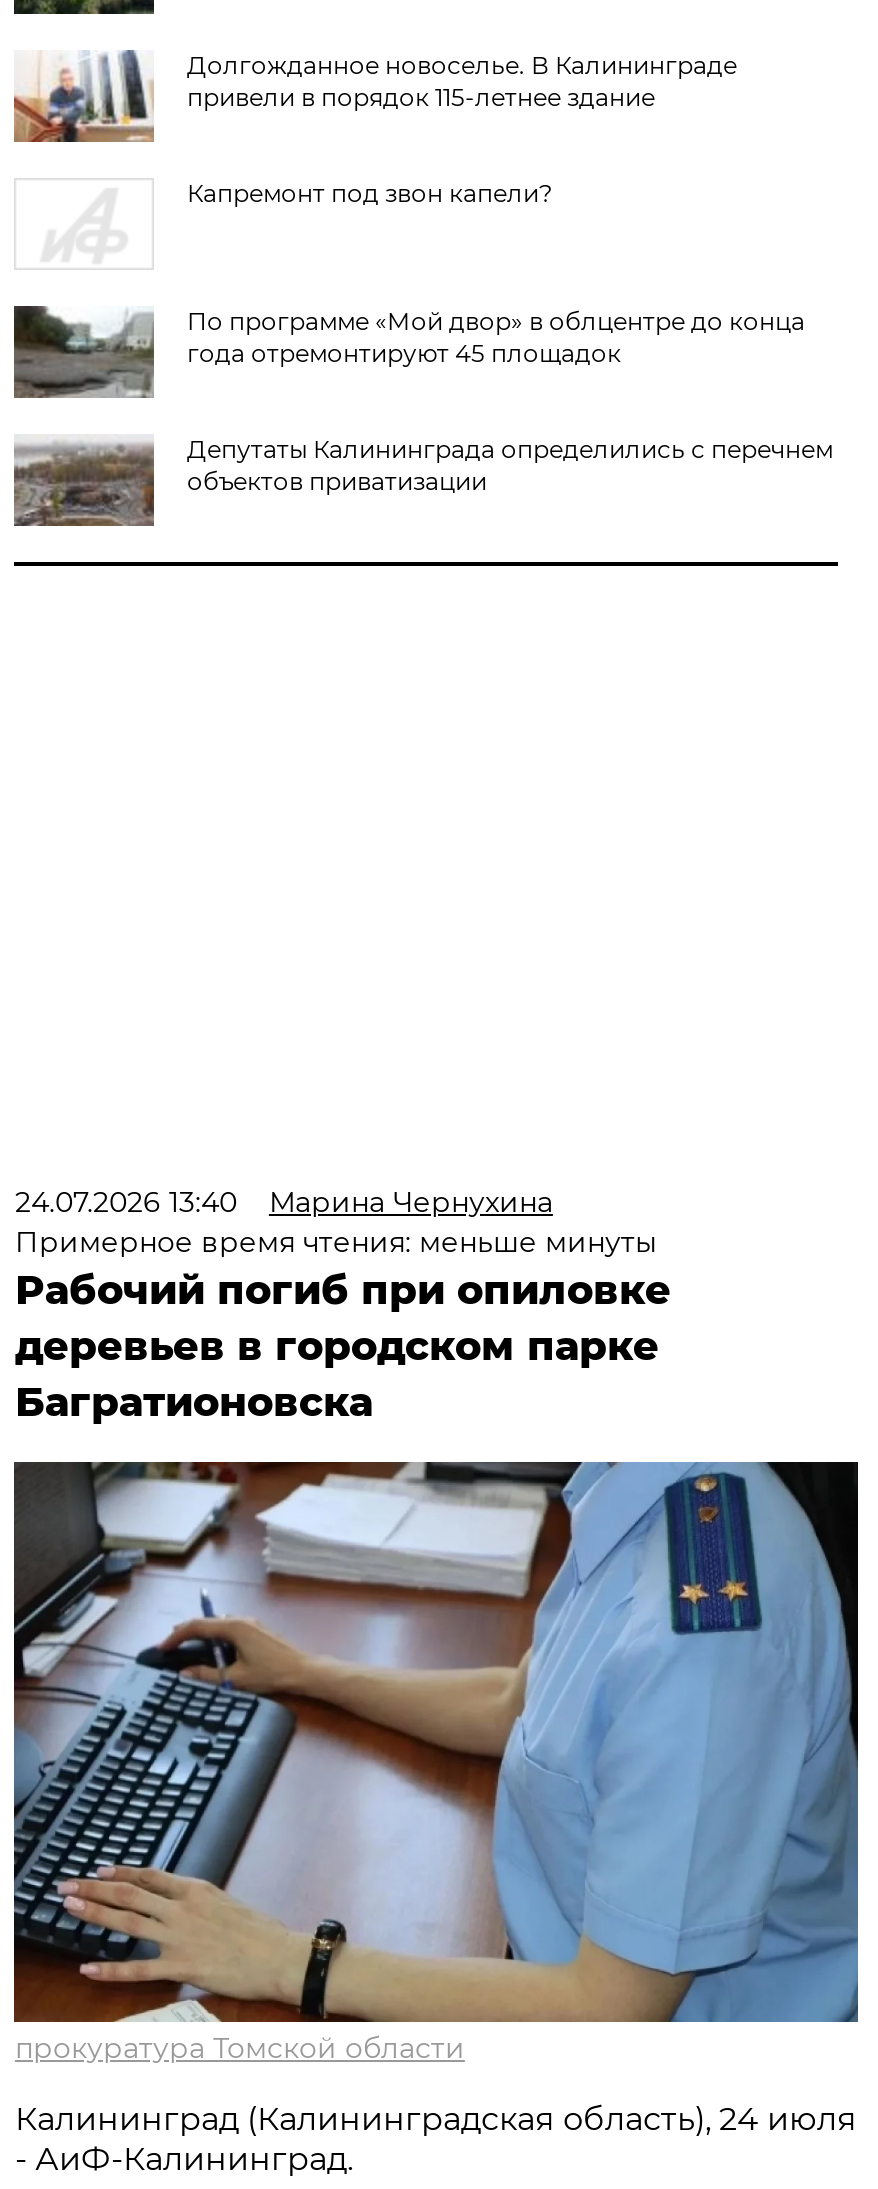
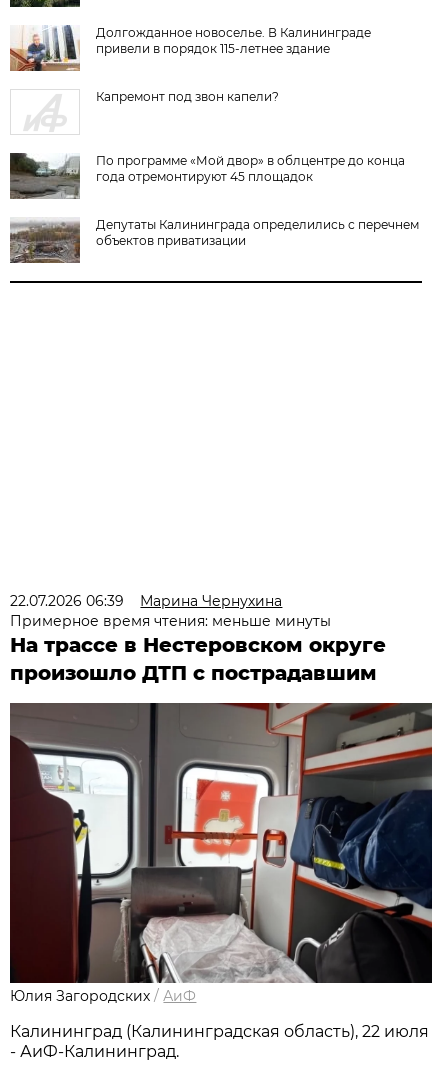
- 24.07.2026 13:40 Марина Чернухина
+ 22.07.2026 06:39 Марина Чернухина

- Рабочий погиб при опиловке
- деревьев в городском парке
- Багратионовска
+ На трассе в Нестеровском округе
+ произошло ДТП с пострадавшим

- [image]
- прокуратура Томской области
+ [image]
+ Юлия Загородских / АиФ

- Калининград (Калининградская область), 24 июля
+ Калининград (Калининградская область), 22 июля
